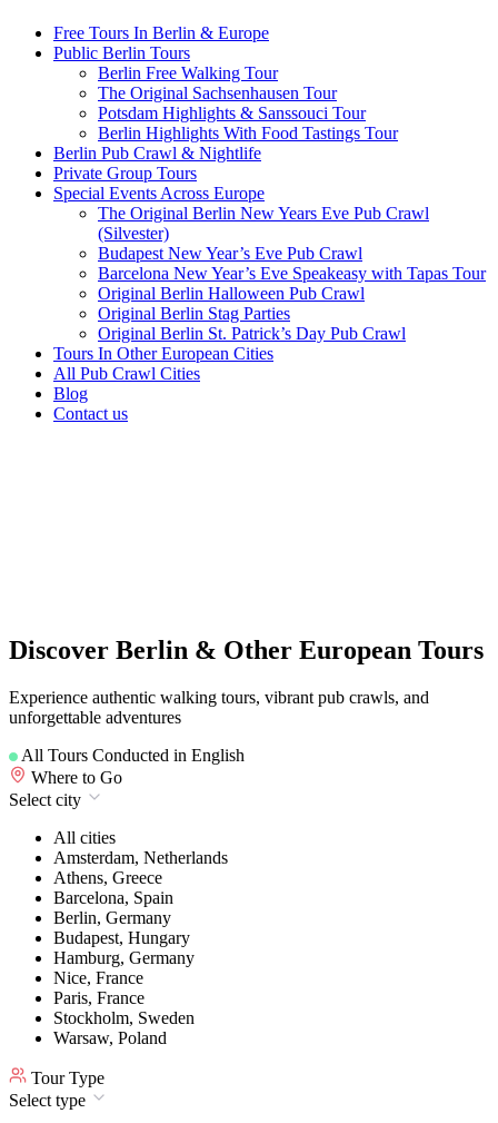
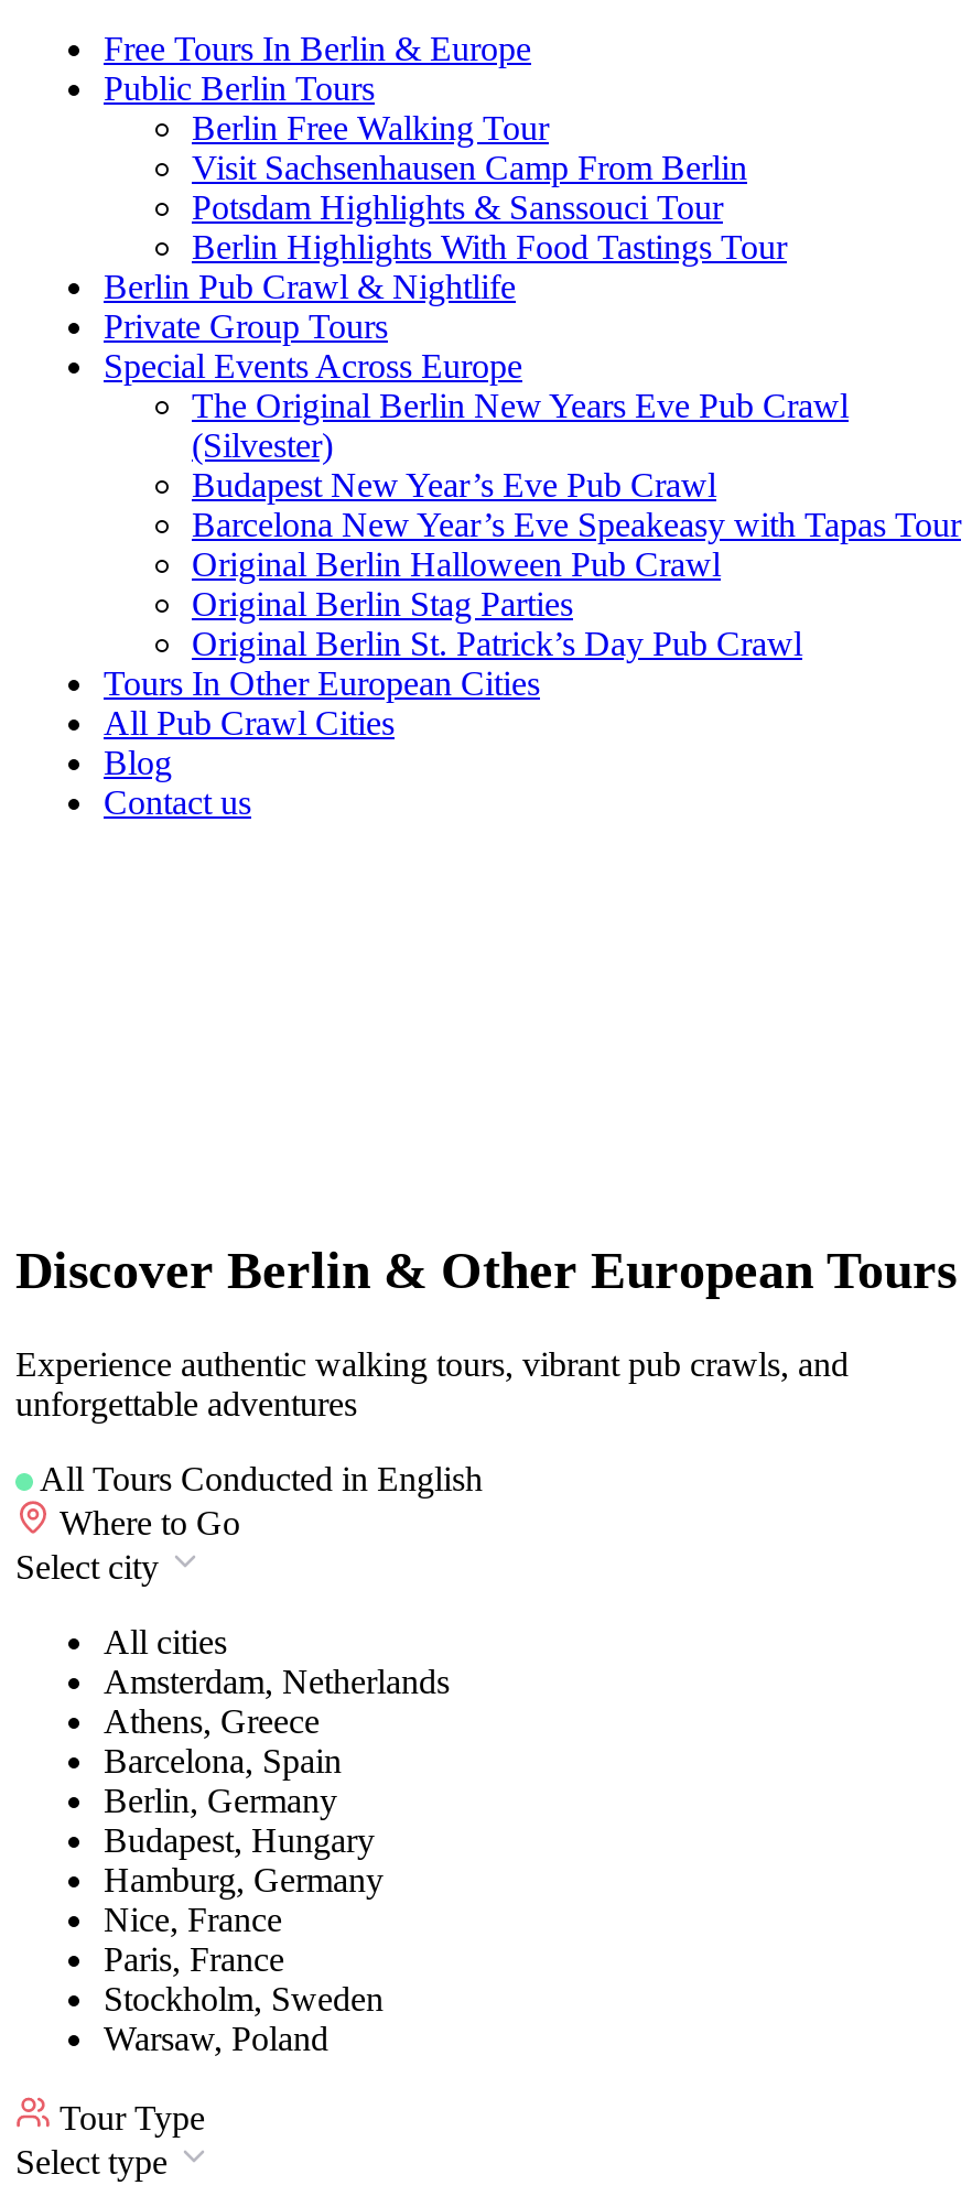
- The Original Sachsenhausen Tour
+ Visit Sachsenhausen Camp From Berlin
